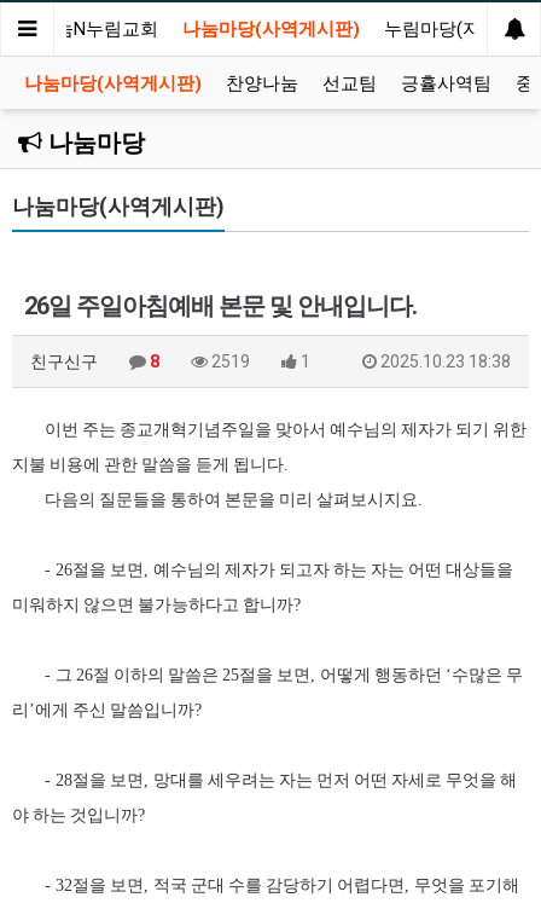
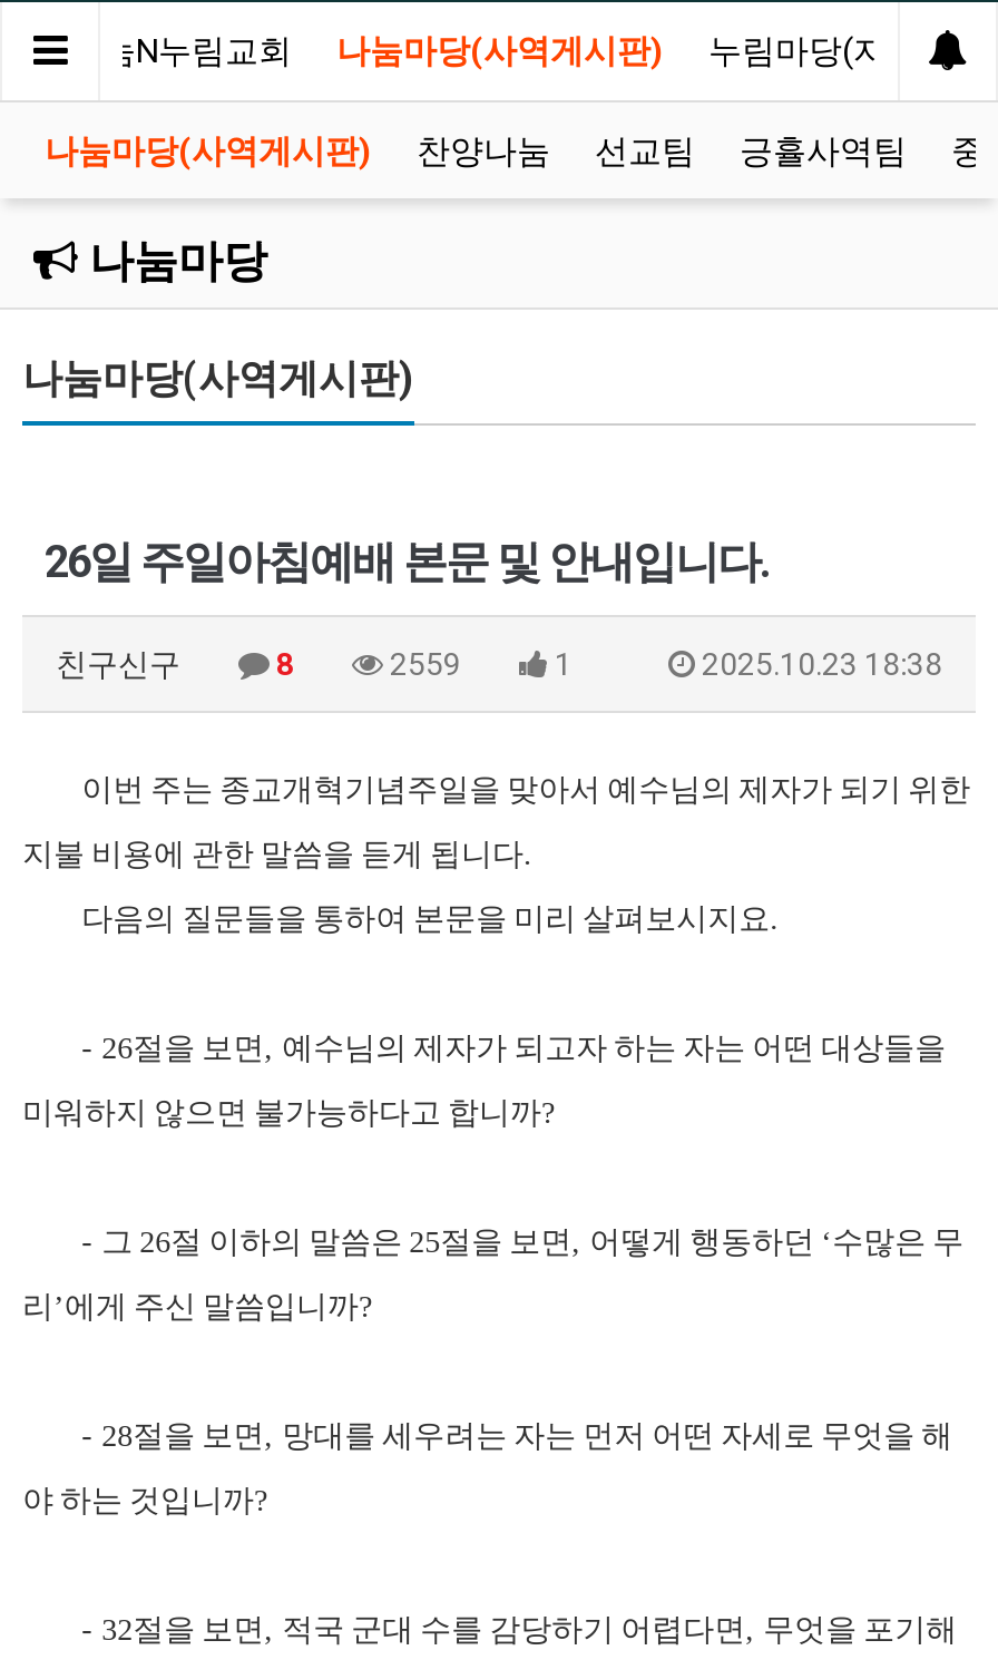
- 2519
+ 2559
